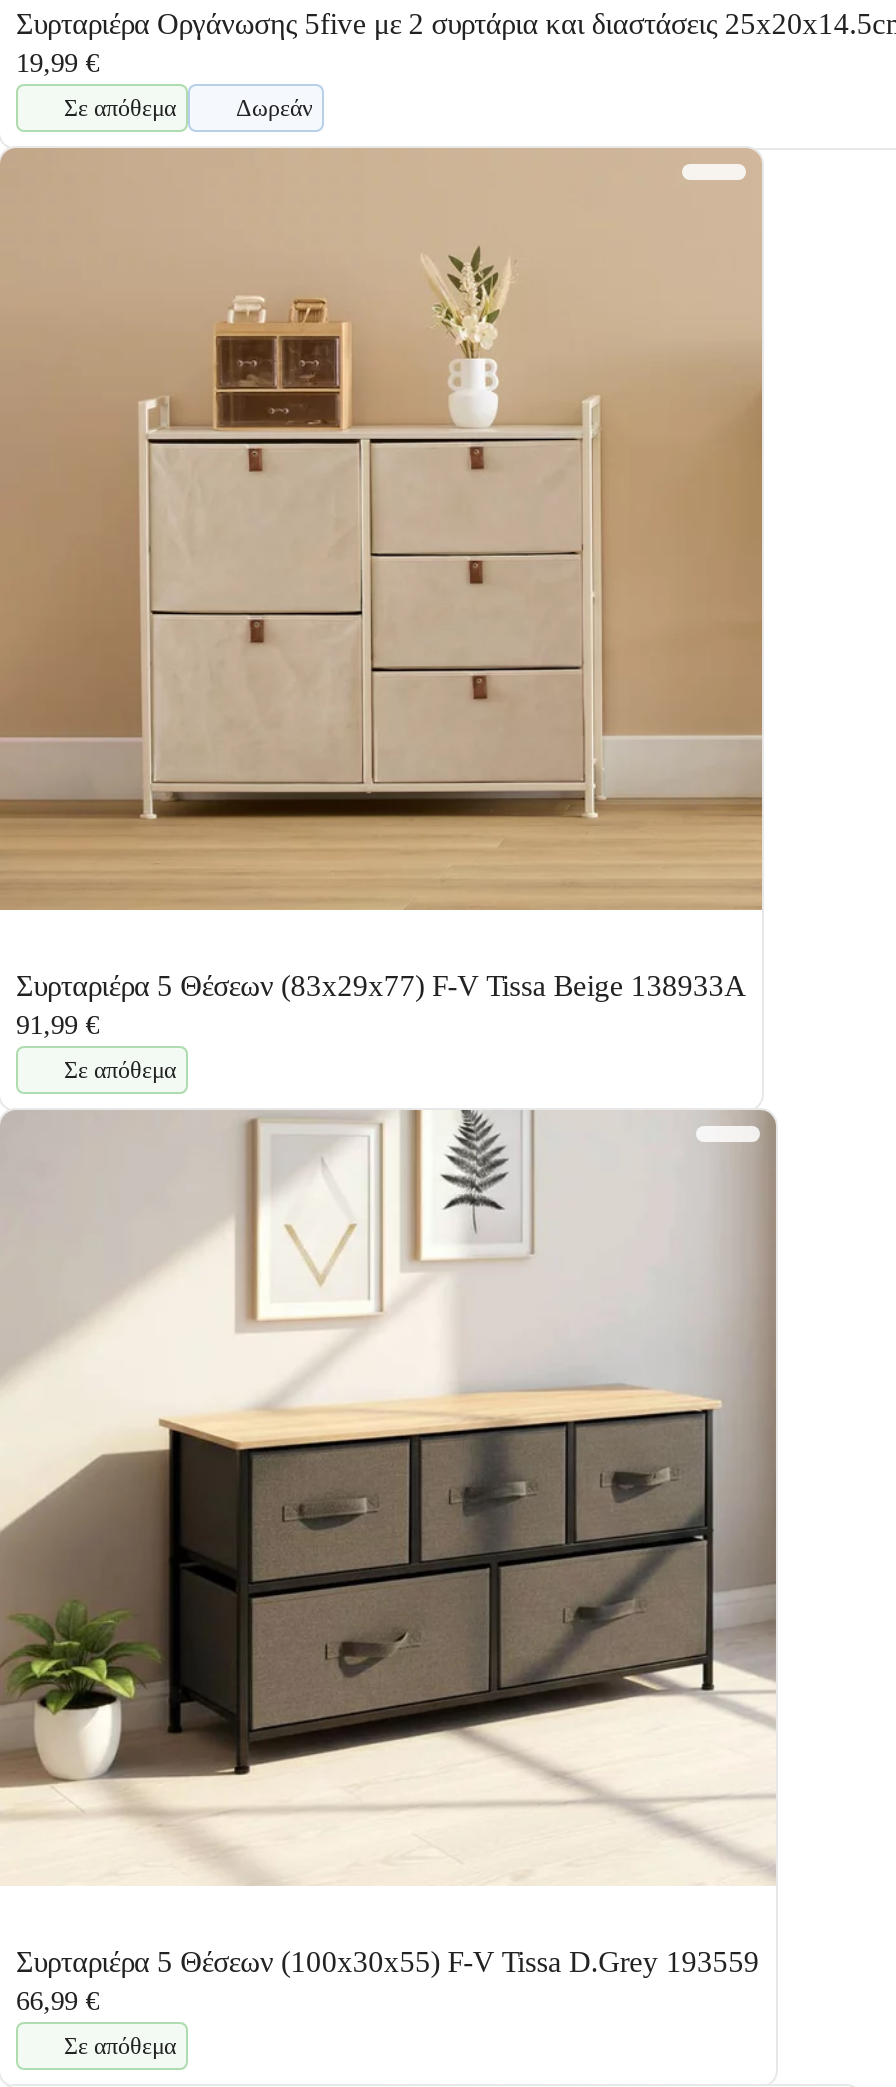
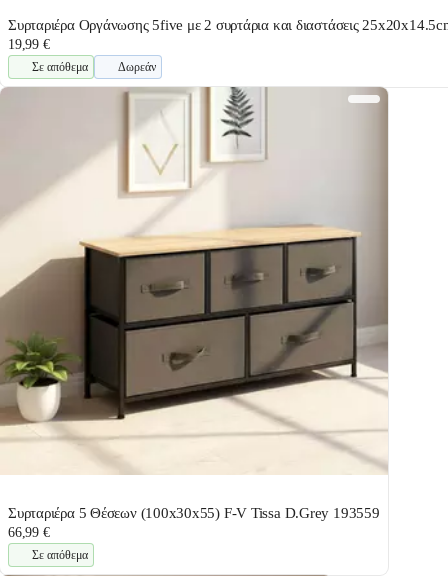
- [image]
- Συρταριέρα 5 Θέσεων (83x29x77) F-V Tissa Beige 138933A
- 91,99 €
- Σε απόθεμα
